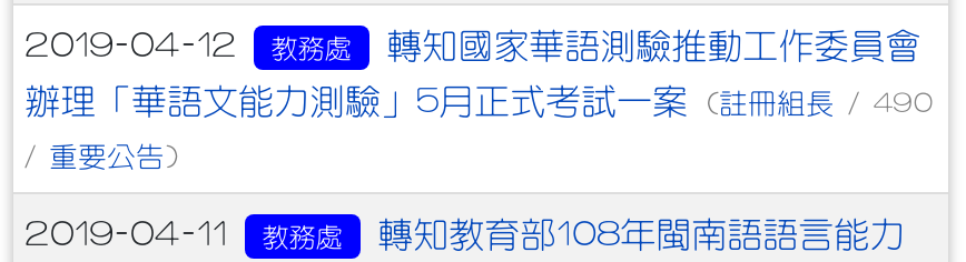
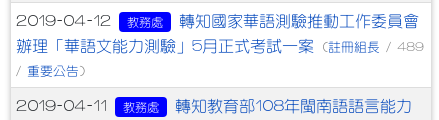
- 辦理「華語文能力測驗」5月正式考試一案 (註冊組長/ 490
+ 辦理「華語文能力測驗」5月正式考試一案 (註冊組長/ 489
